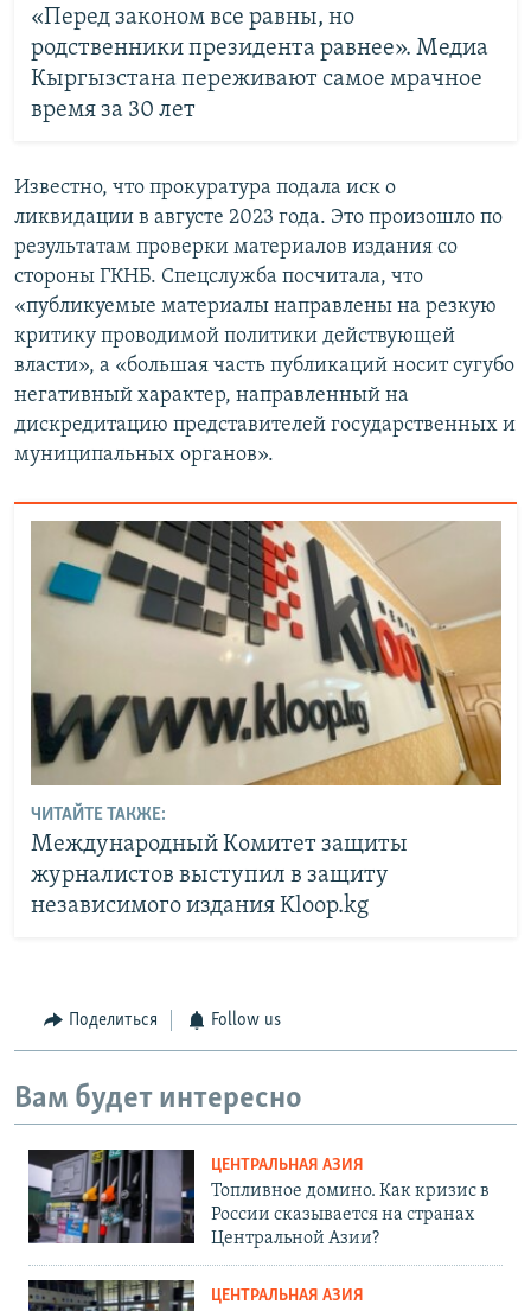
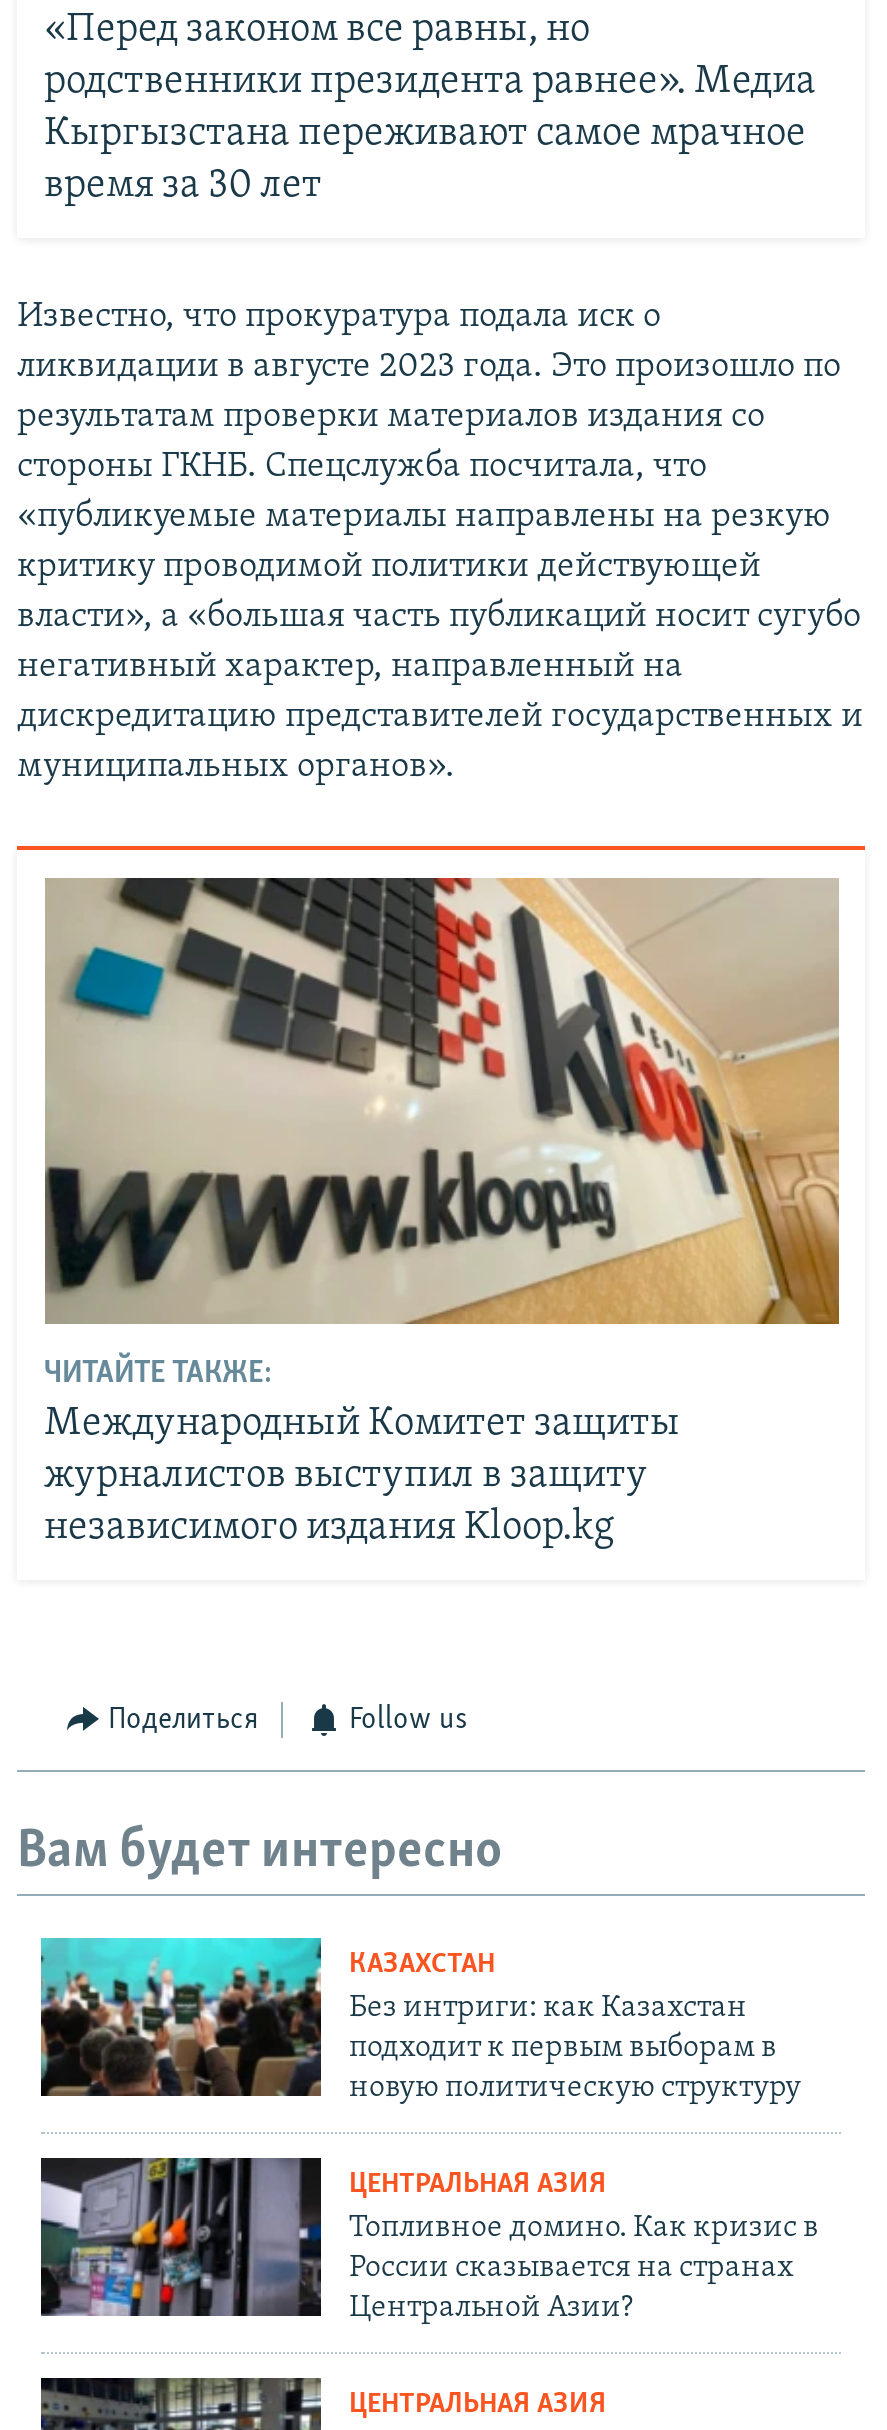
+ [image]
+ КАЗАХСТАН
+ Без интриги: как Казахстан
+ подходит к первым выборам в
+ новую политическую структуру
